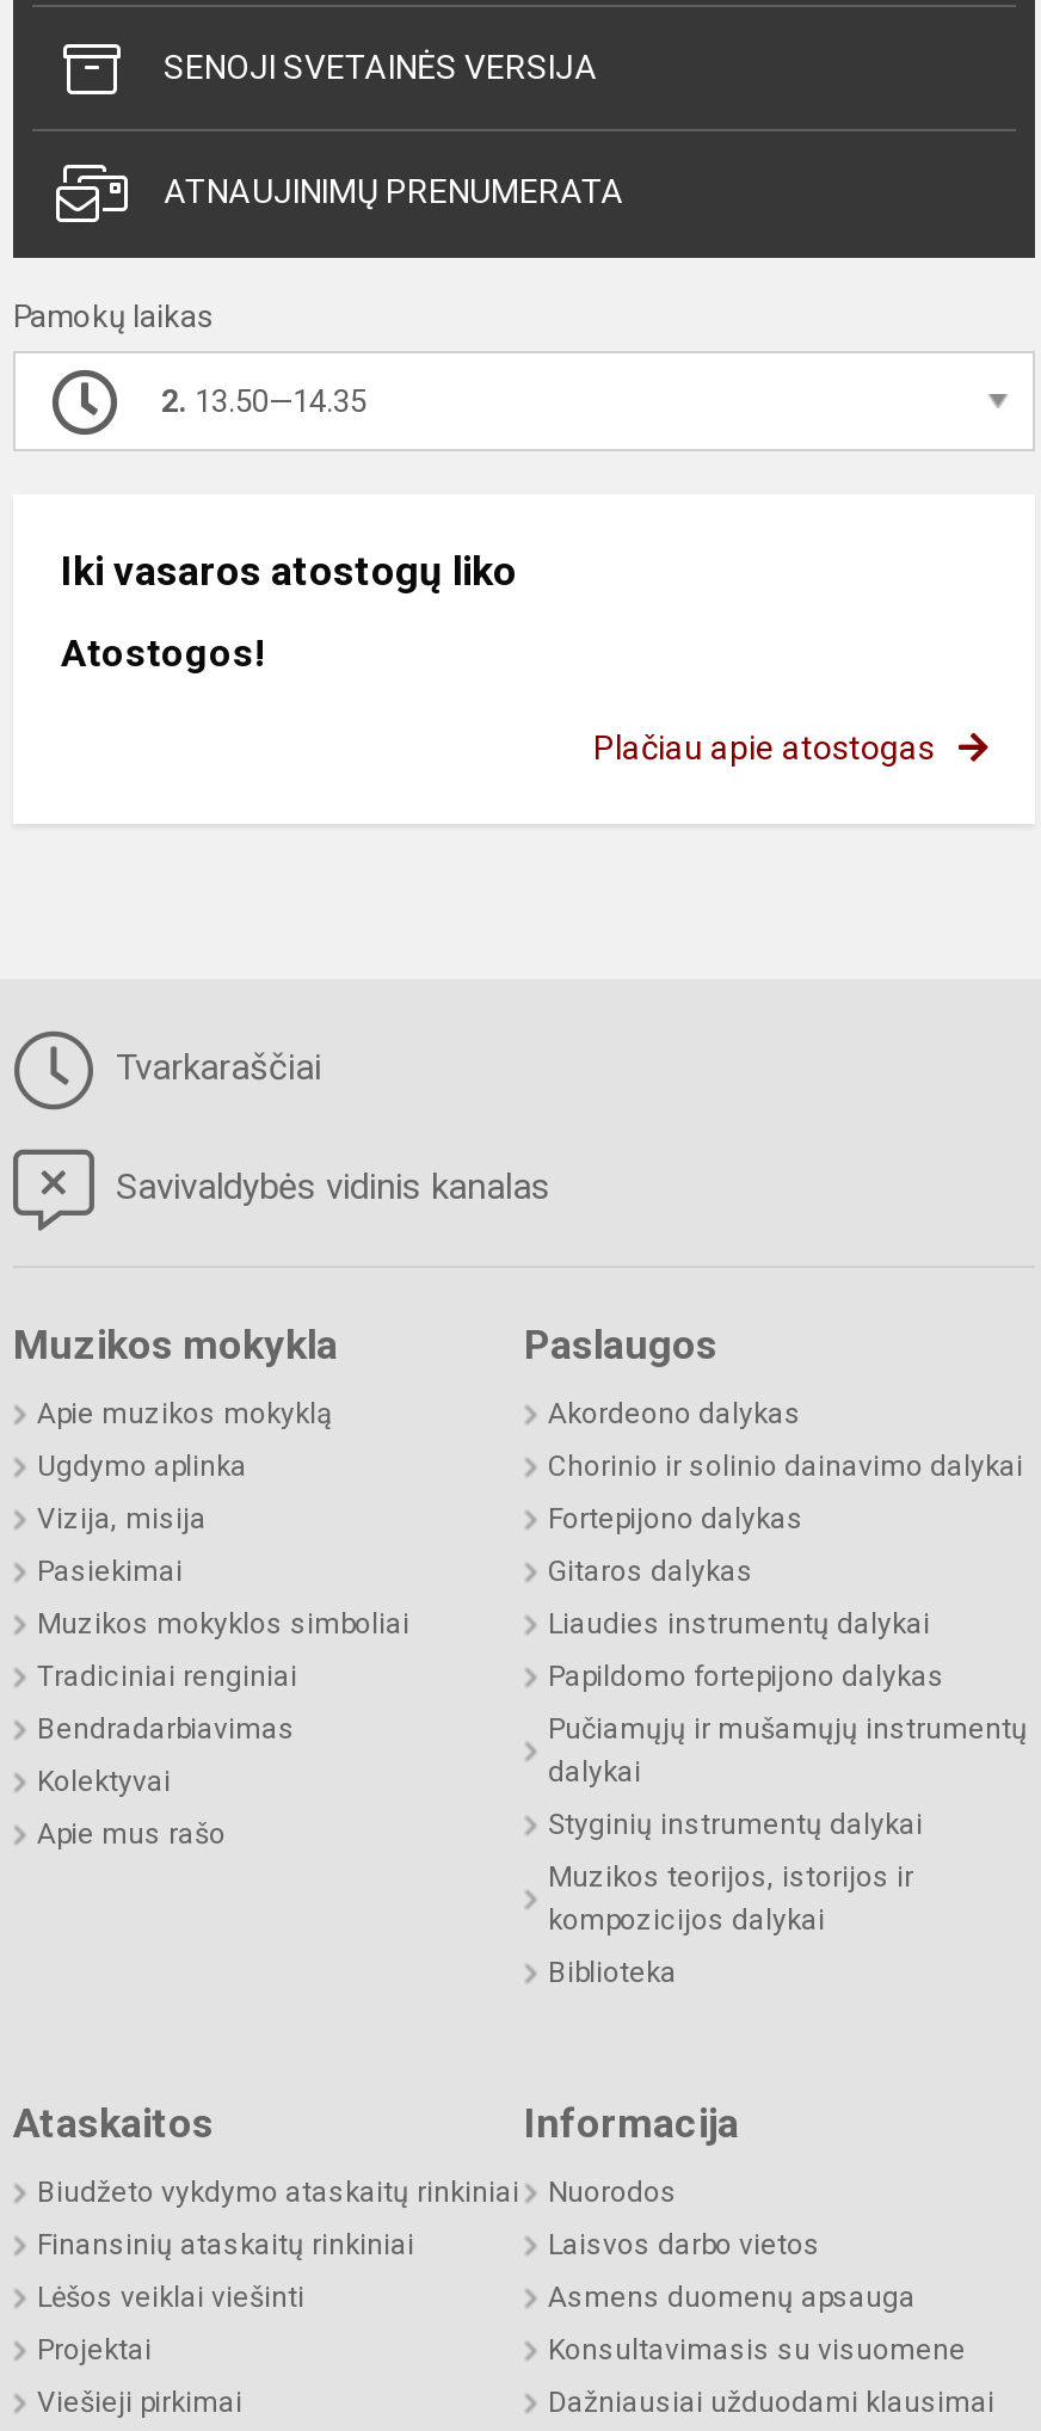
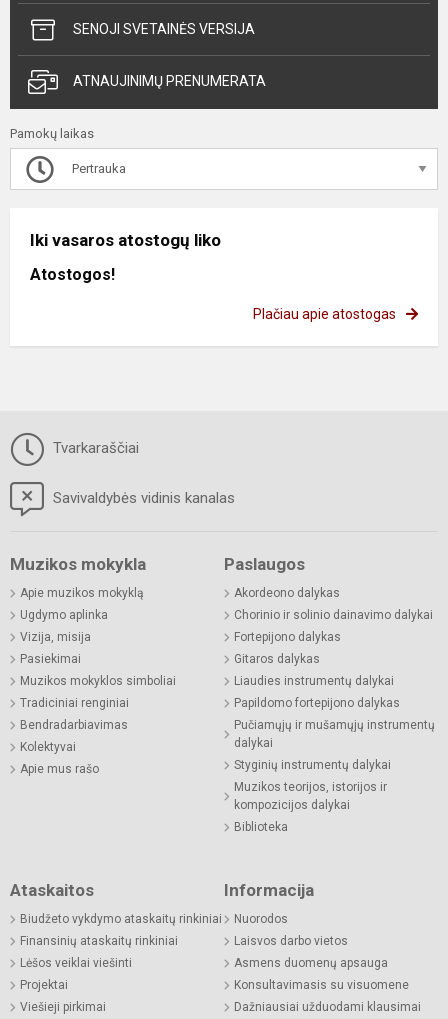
- 2. 13.50—14.35
+ Pertrauka
